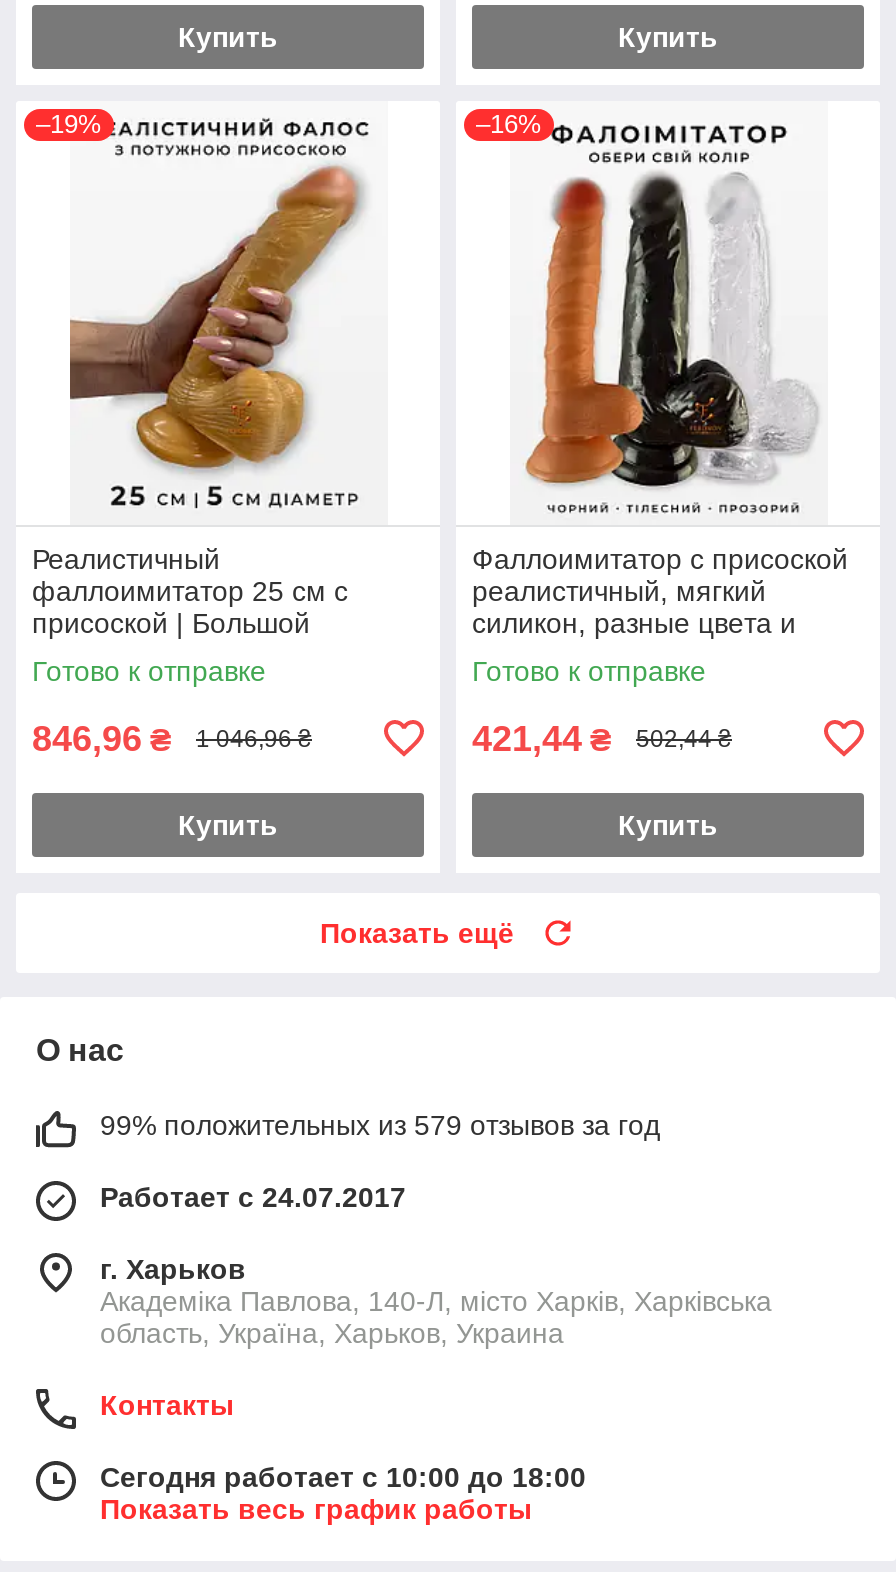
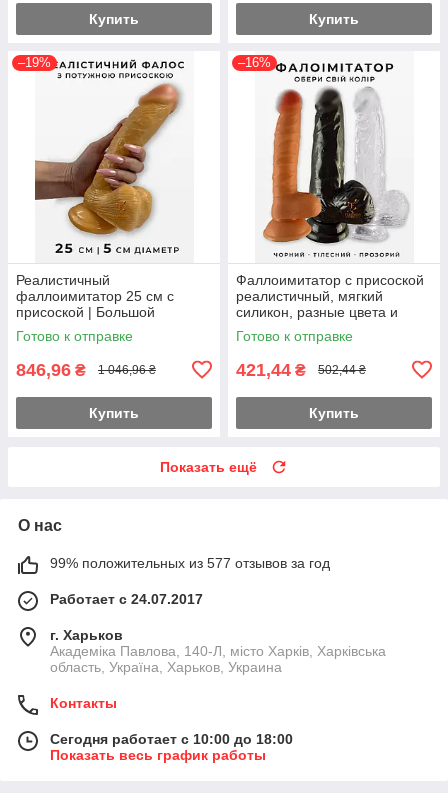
- 99% положительных из 579 отзывов за год
+ 99% положительных из 577 отзывов за год
